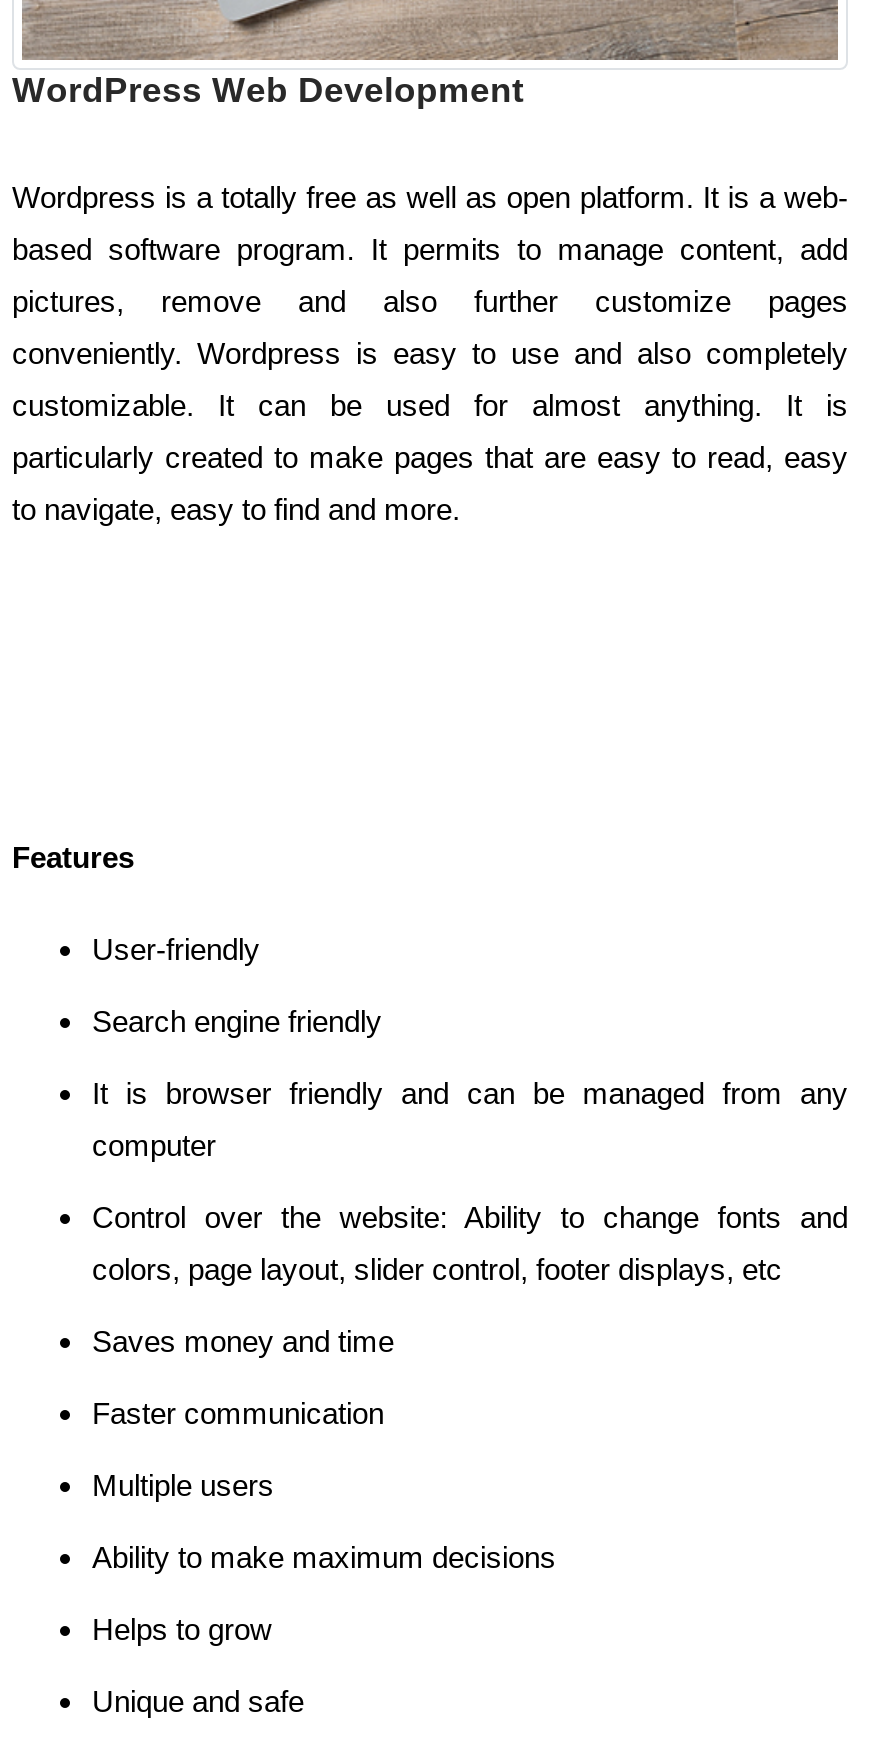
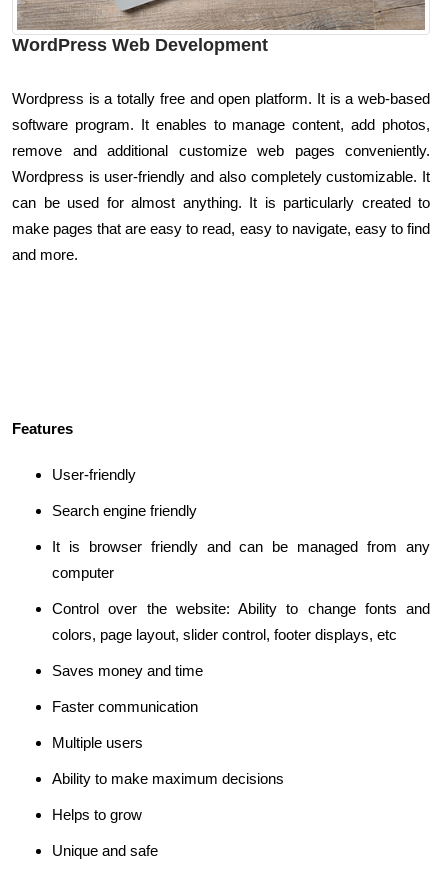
- Wordpress is a totally free as well as open platform. It is a web-
+ Wordpress is a totally free and open platform. It is a web-based

- based software program. It permits to manage content, add
+ software program. It enables to manage content, add photos,

- pictures, remove and also further customize pages
+ remove and additional customize web pages conveniently.

- conveniently. Wordpress is easy to use and also completely
+ Wordpress is user-friendly and also completely customizable. It

- customizable. It can be used for almost anything. It is
+ can be used for almost anything. It is particularly created to

- particularly created to make pages that are easy to read, easy
+ make pages that are easy to read, easy to navigate, easy to find

- to navigate, easy to find and more.
+ and more.
